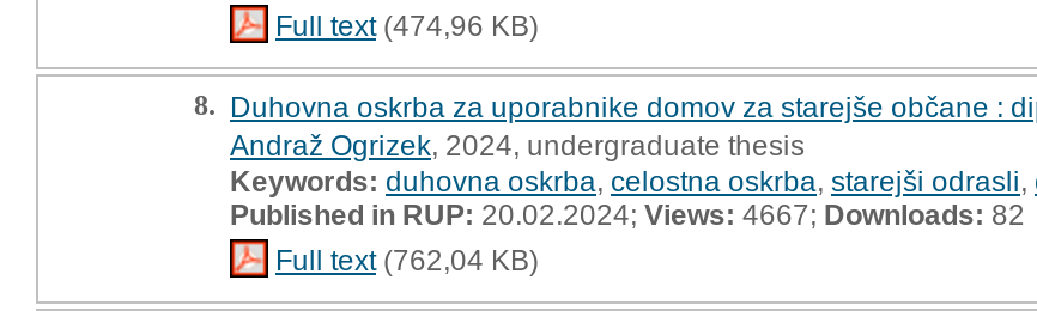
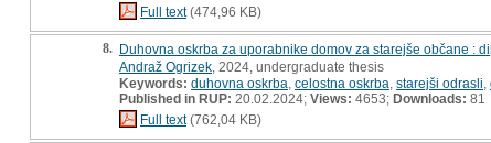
- Published in RUP:20.02.2024;Views:4667; Downloads:82
+ Published in RUP:20.02.2024;Views:4653; Downloads:81
